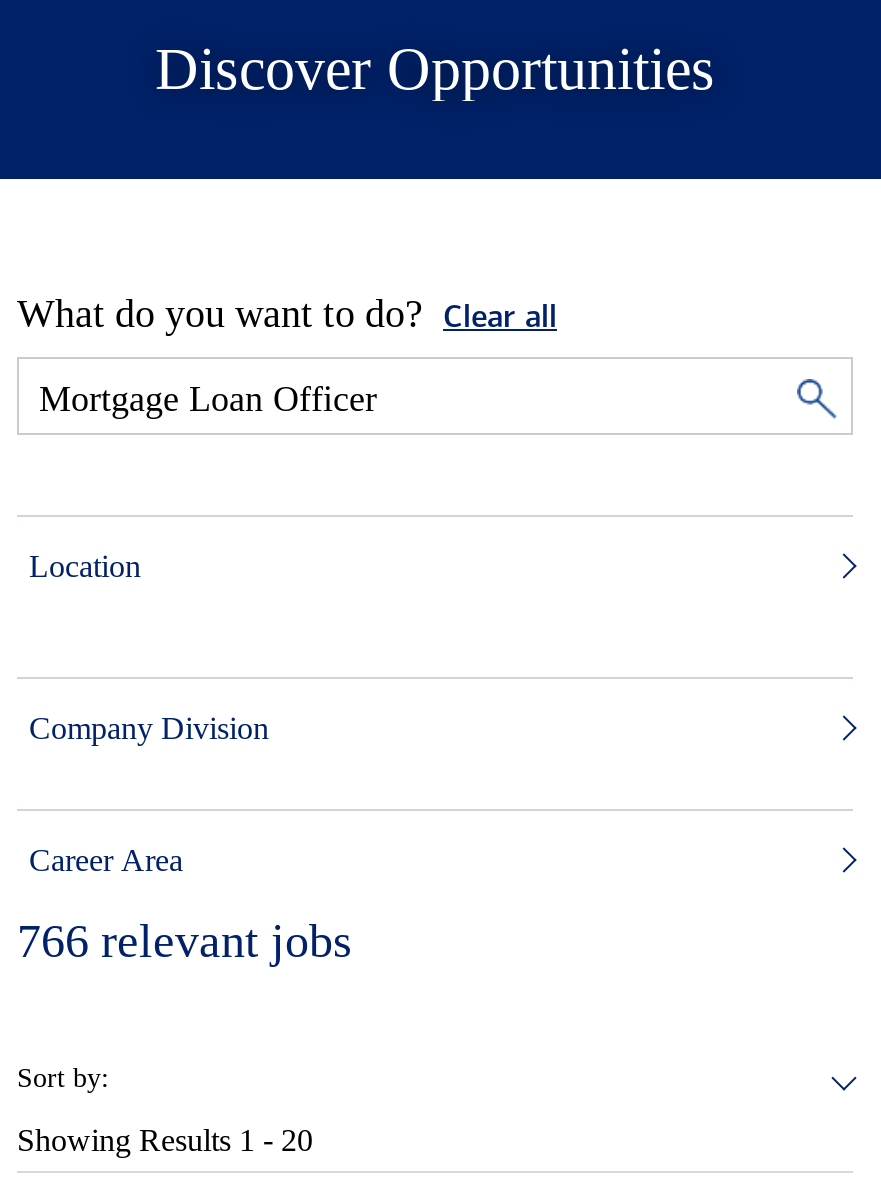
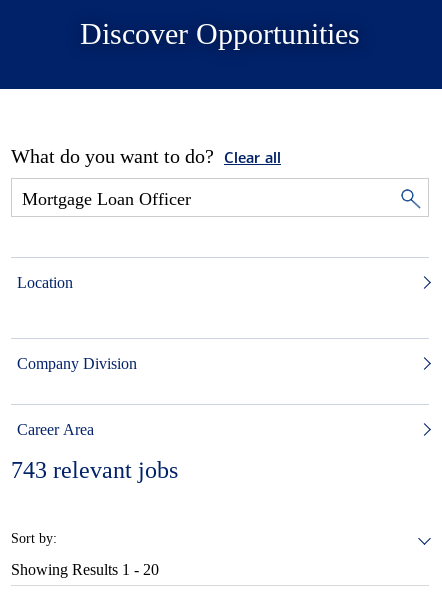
- 766 relevant jobs
+ 743 relevant jobs
